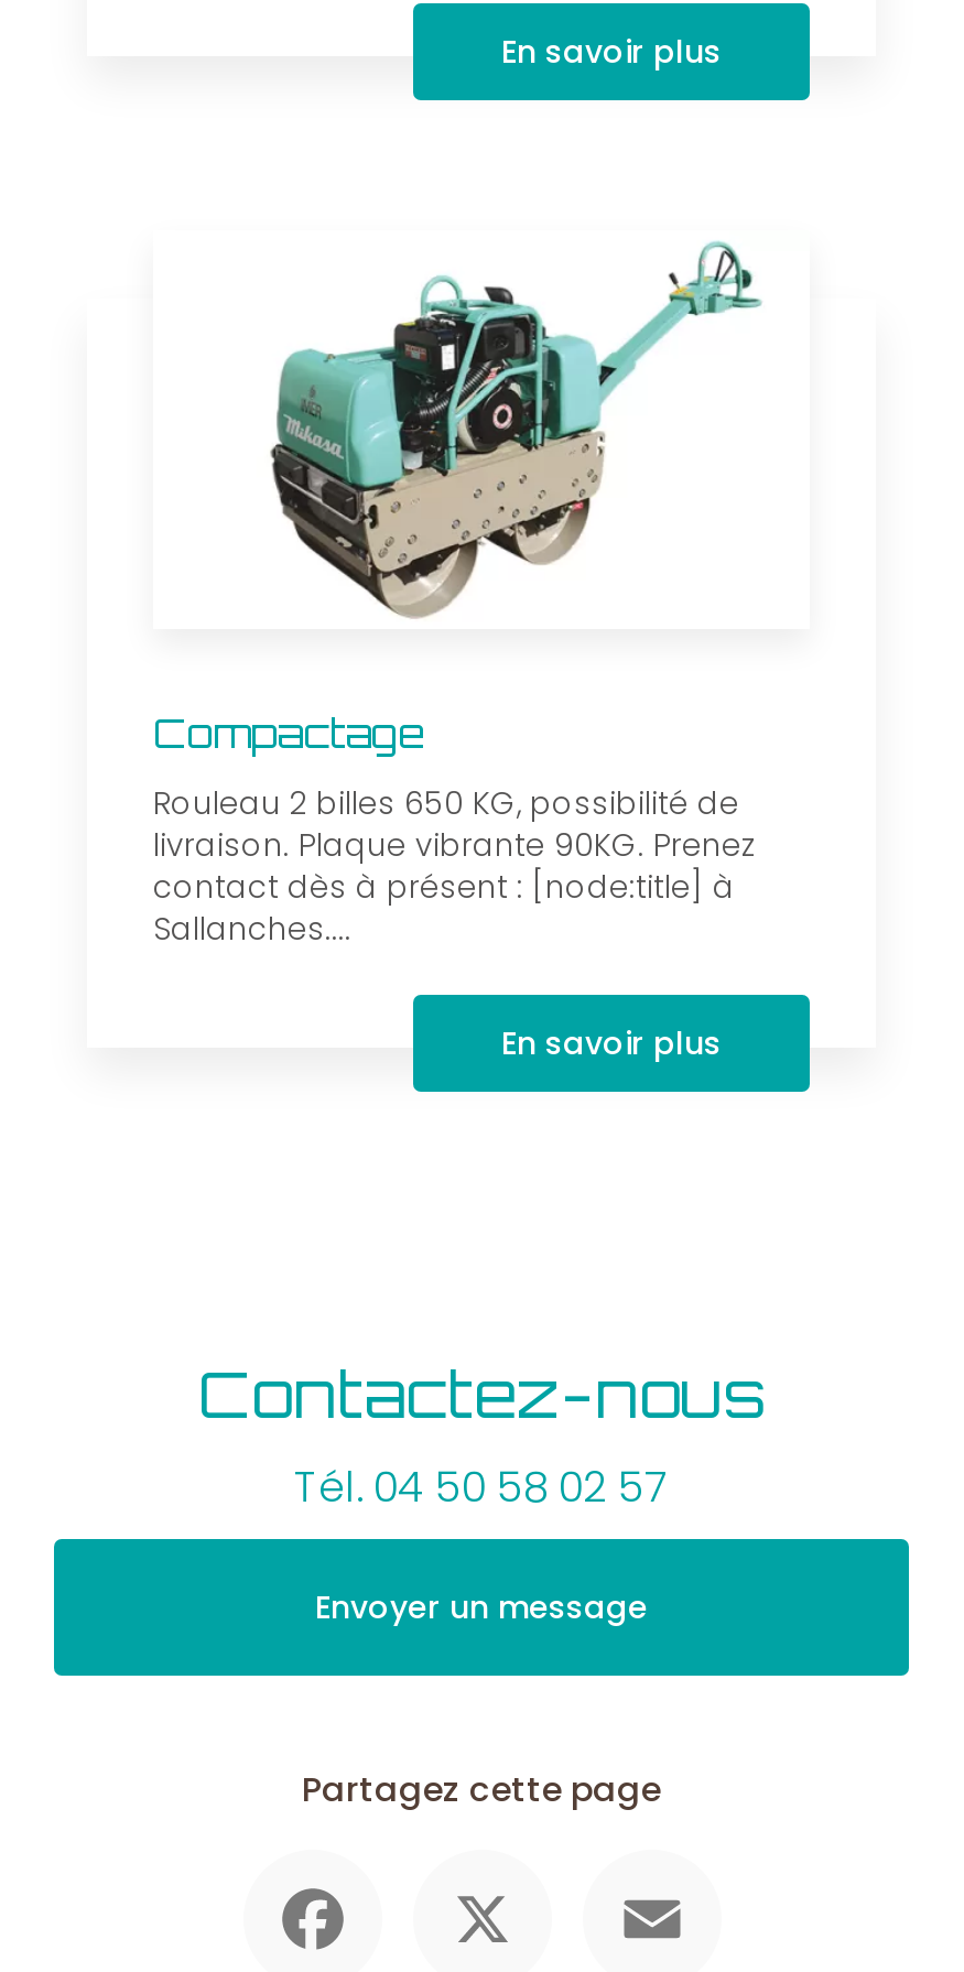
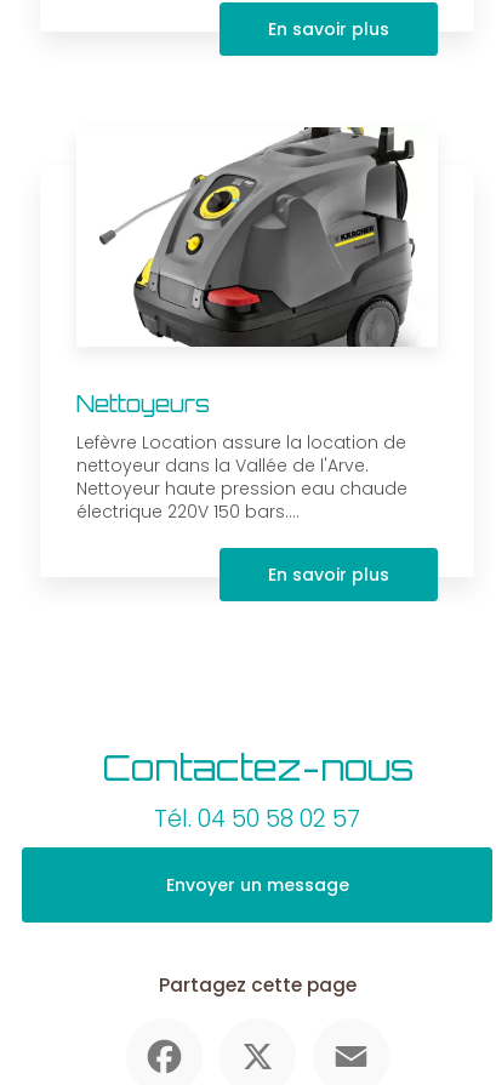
- [image]
- Compactage
+ [image]
+ Nettoyeurs

- Rouleau 2 billes 650 KG, possibilité de
- livraison. Plaque vibrante 90KG. Prenez
- contact dès à présent : [node:title] à
- Sallanches....
+ Lefèvre Location assure la location de
+ nettoyeur dans la Vallée de l'Arve.
+ Nettoyeur haute pression eau chaude
+ électrique 220V 150 bars....
